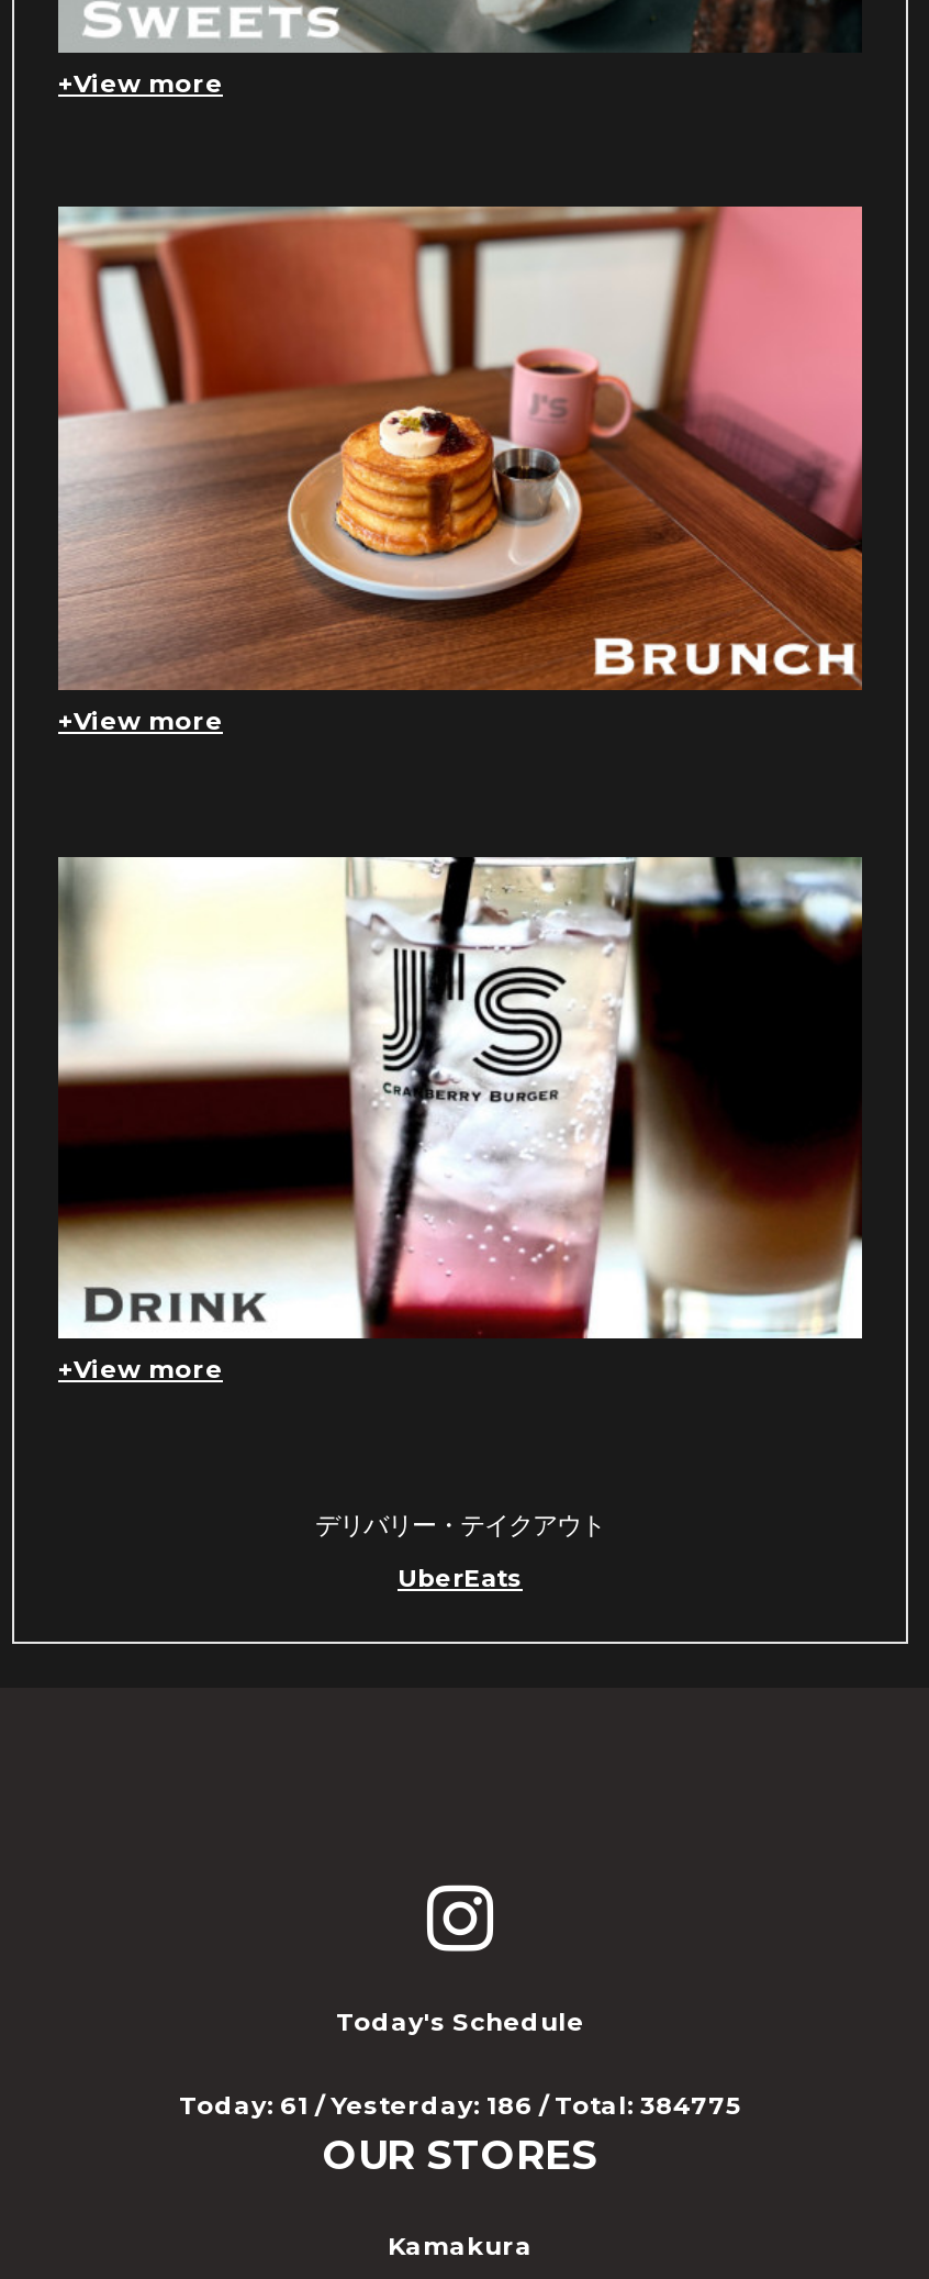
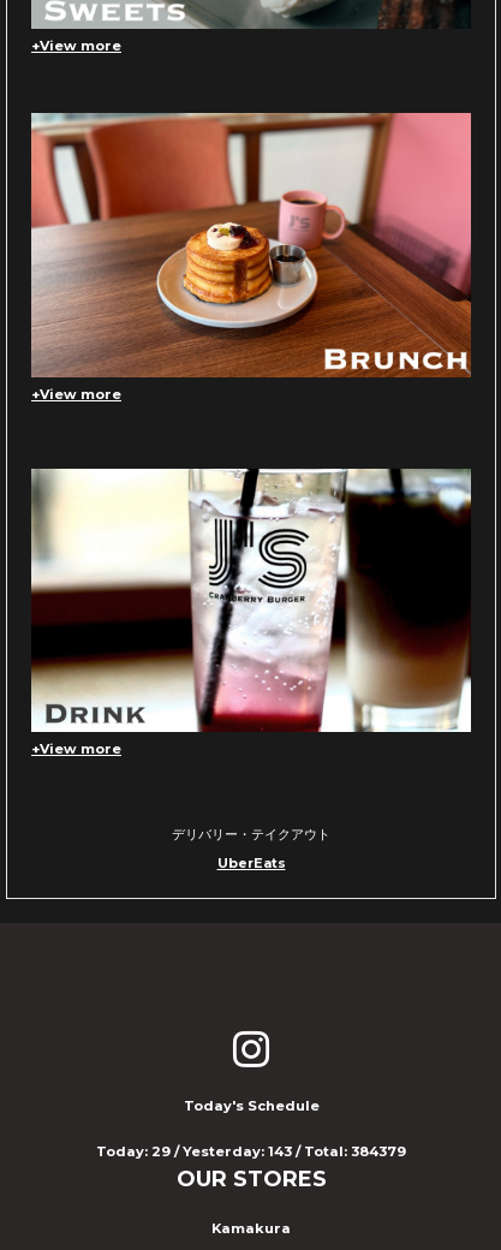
- Today: 61 / Yesterday: 186 / Total: 384775
+ Today: 29 / Yesterday: 143 / Total: 384379
